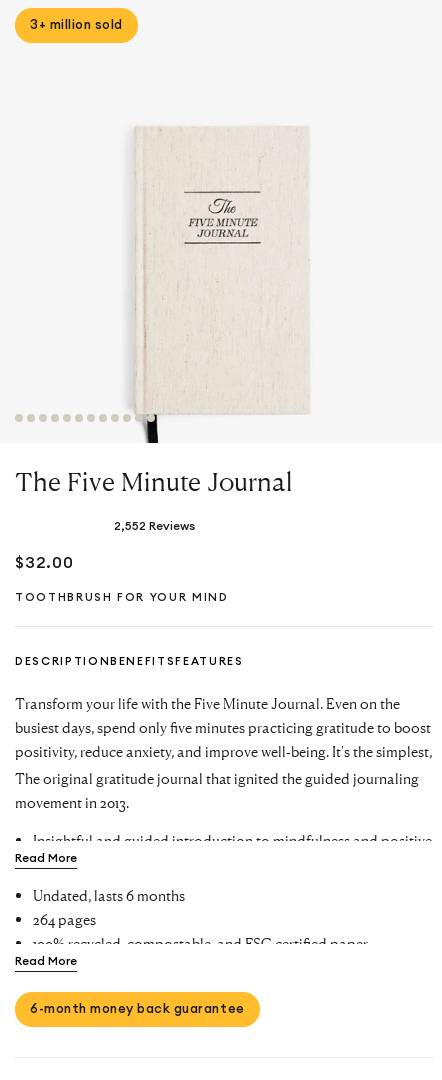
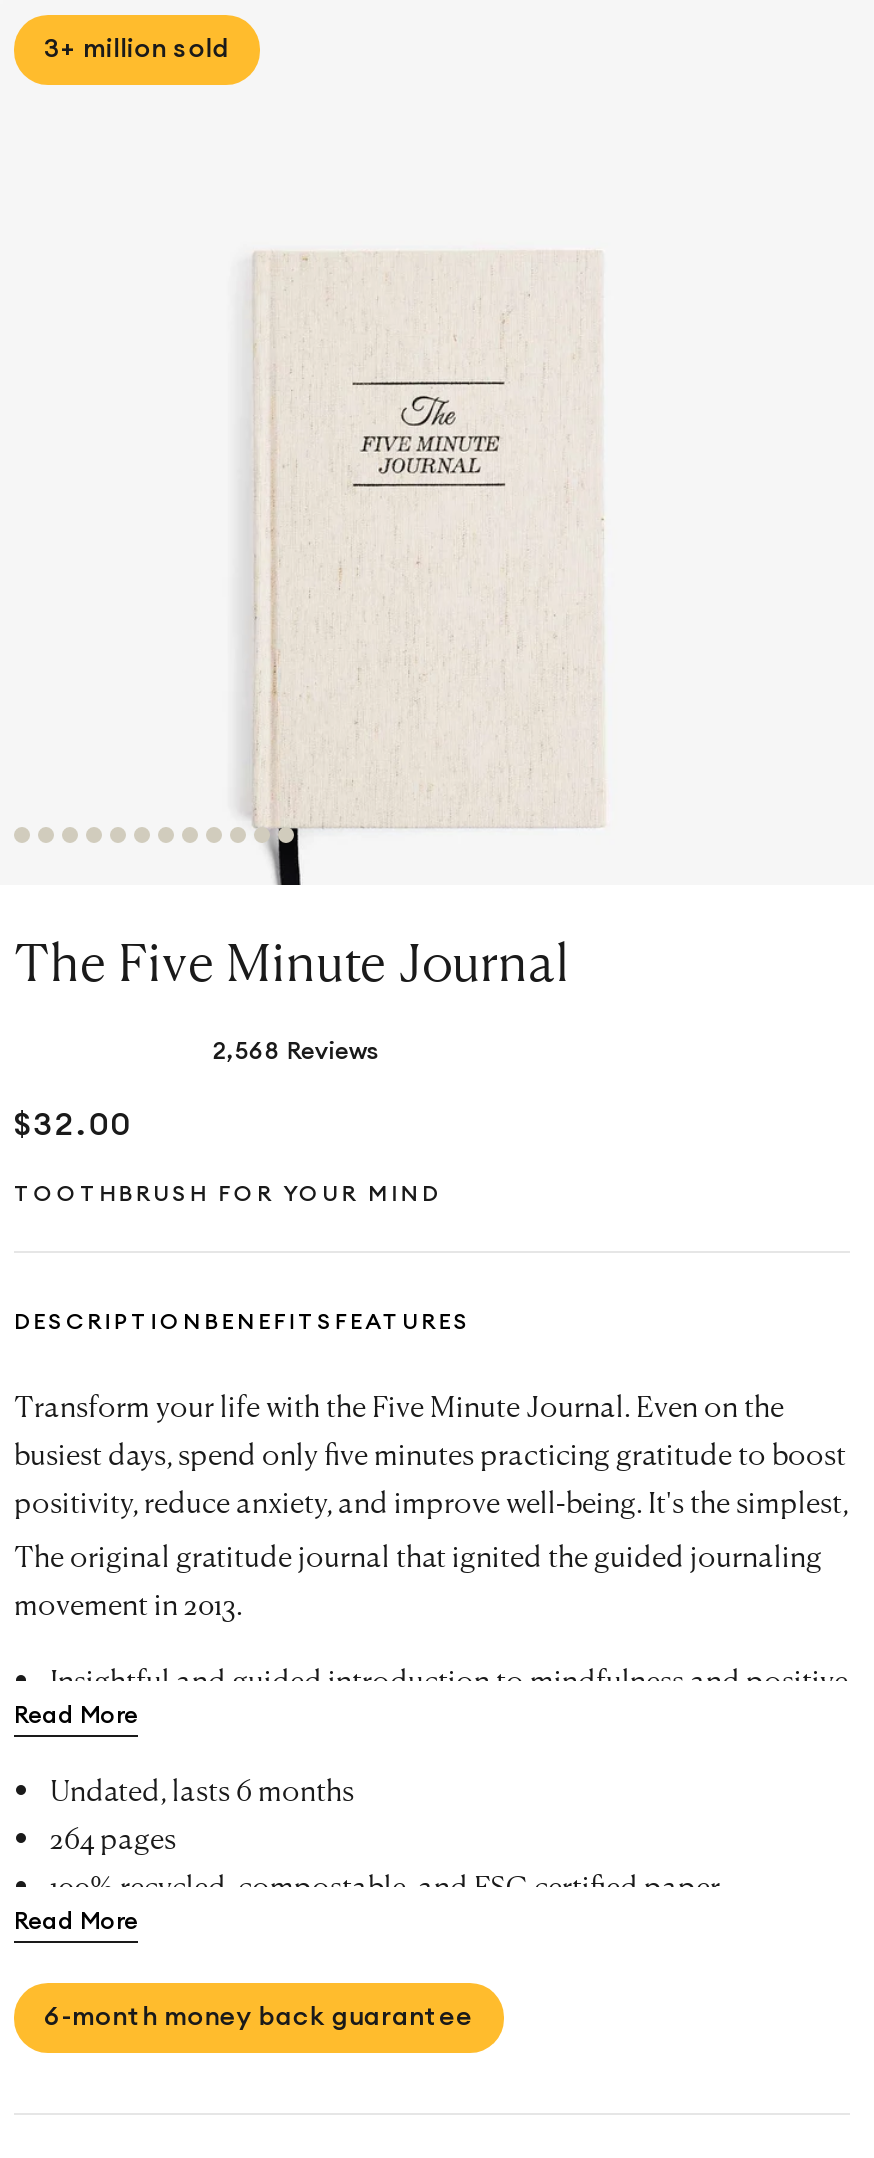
- 2,552 Reviews
+ 2,568 Reviews
